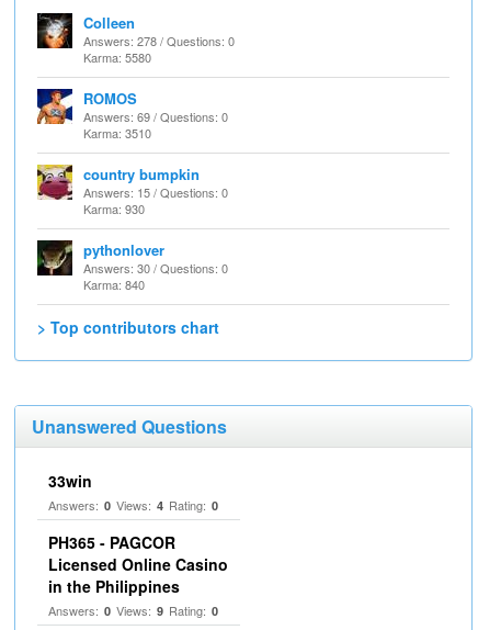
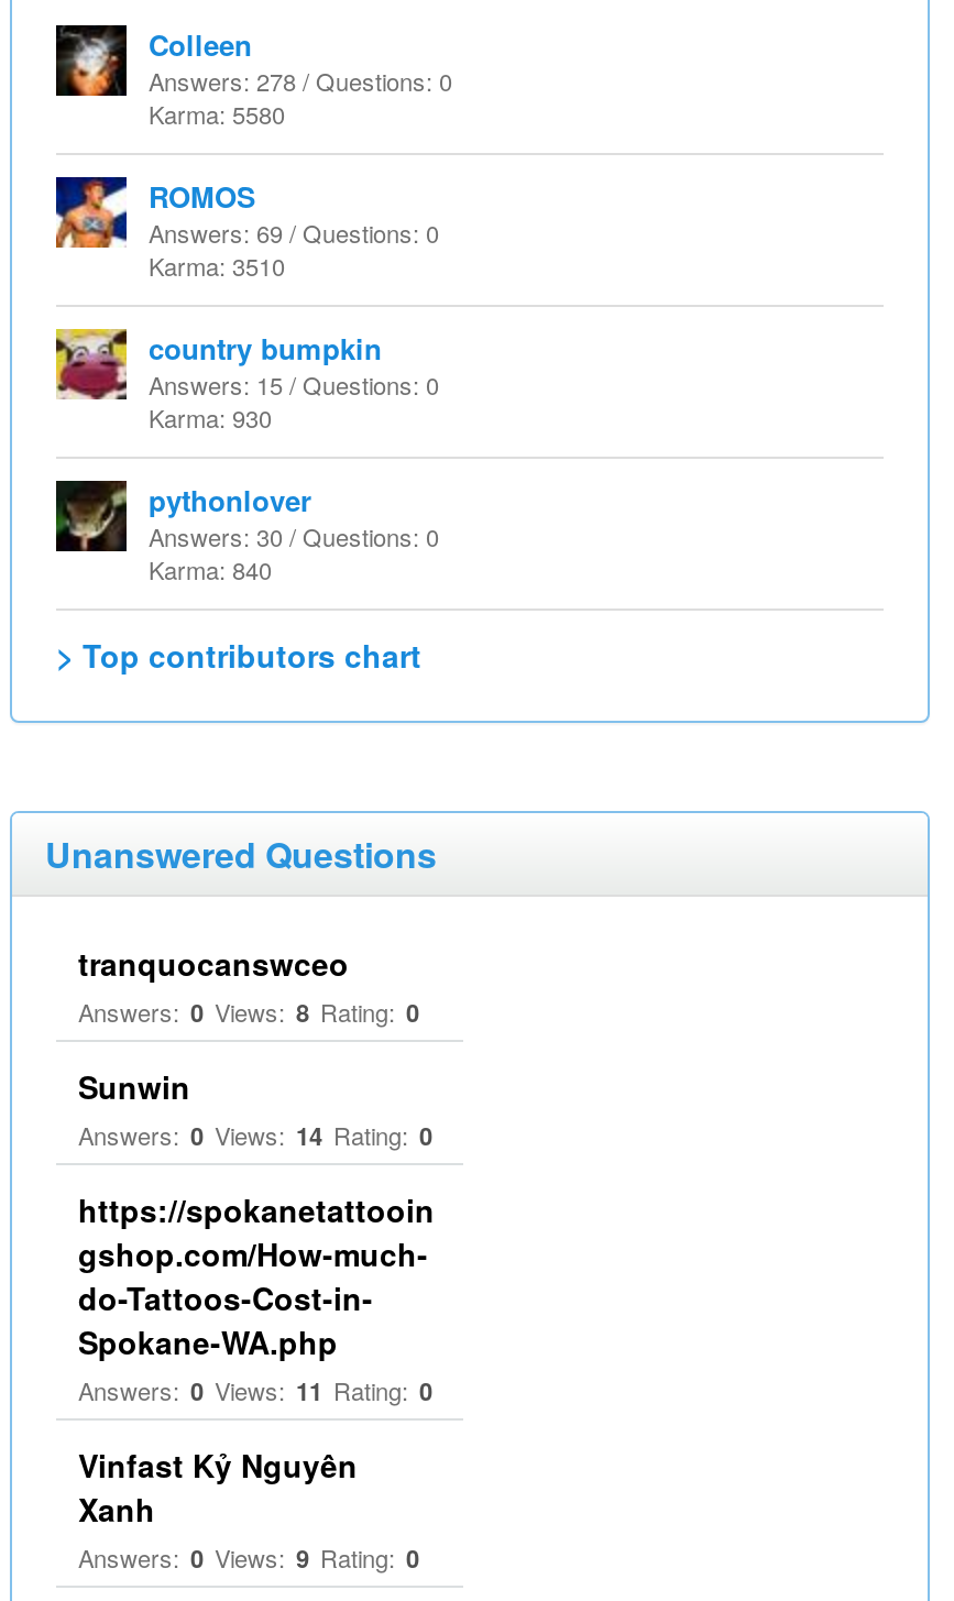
- 33win
- Answers: 0 Views: 4 Rating: 0
- PH365 - PAGCOR
- Licensed Online Casino
- in the Philippines
+ tranquocanswceo
+ Answers: 0 Views: 8 Rating: 0
+ Sunwin
+ Answers: 0 Views: 14 Rating: 0
+ https://spokanetattooin
+ gshop.com/How-much-
+ do-Tattoos-Cost-in-
+ Spokane-WA.php
+ Answers: 0 Views: 11 Rating: 0
+ Vinfast Kỷ Nguyên
+ Xanh
